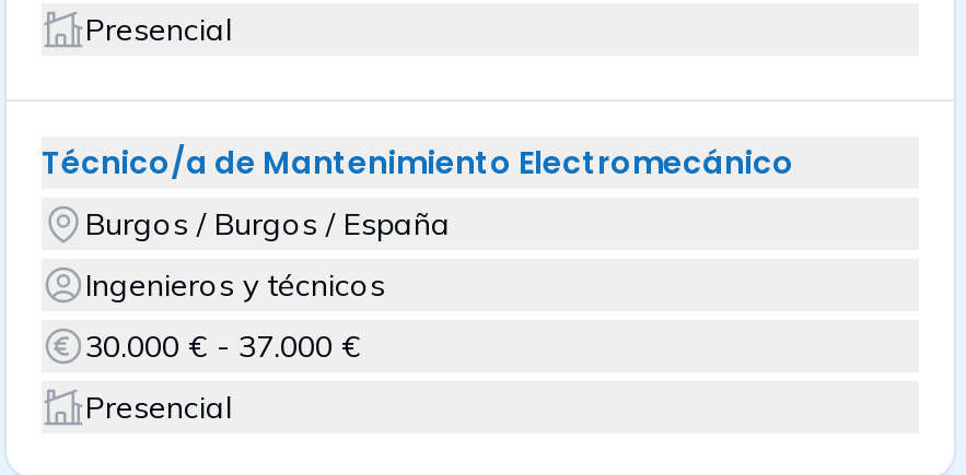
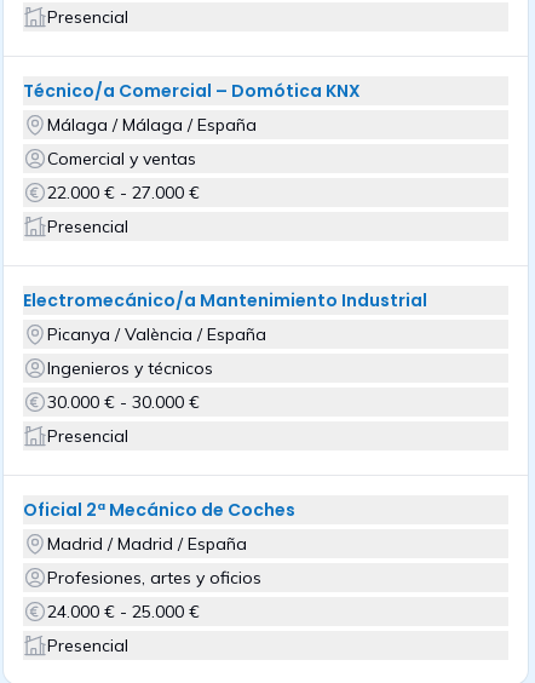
- Técnico/a de Mantenimiento Electromecánico
- Burgos / Burgos / España
+ Técnico/a Comercial – Domótica KNX
+ Málaga / Málaga / España
+ Comercial y ventas
+ 22.000 € - 27.000 €
+ Presencial
+ Electromecánico/a Mantenimiento Industrial
+ Picanya / València / España

- 30.000 € - 37.000 €
+ 30.000 € - 30.000 €
+ Presencial
+ Oficial 2ª Mecánico de Coches
+ Madrid / Madrid / España
+ Profesiones, artes y oficios
+ 24.000 € - 25.000 €
